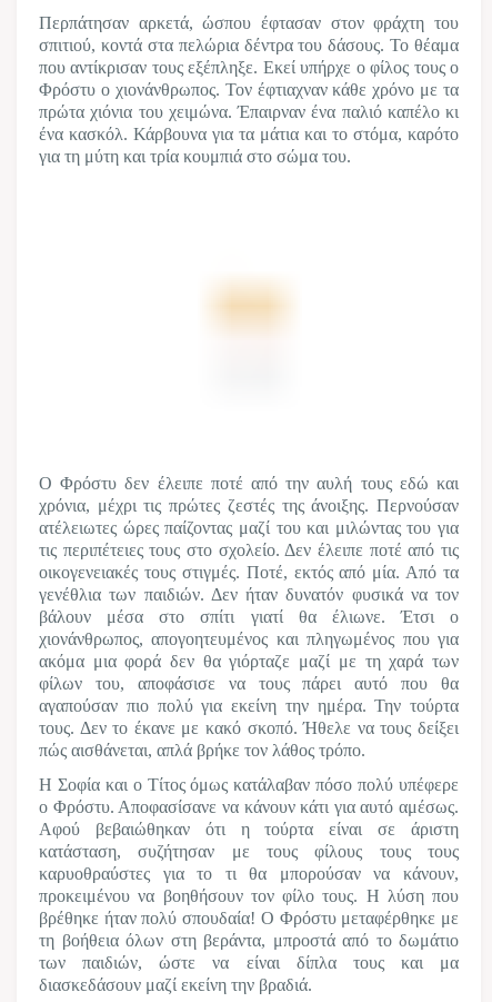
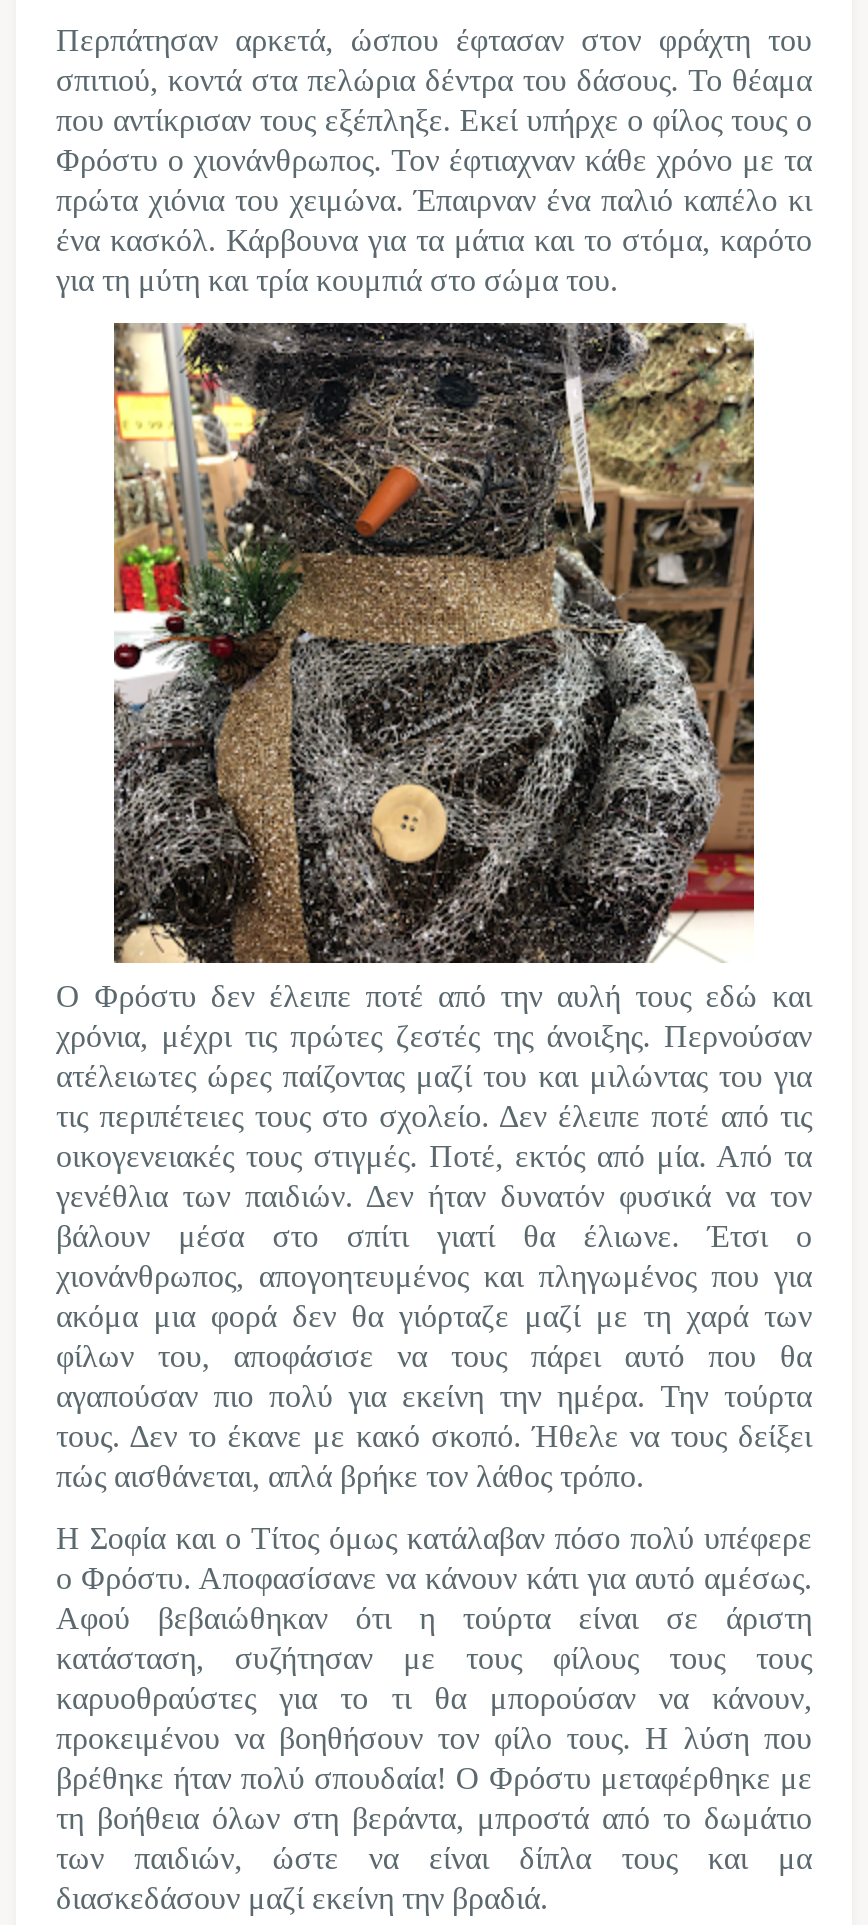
+ [image]
